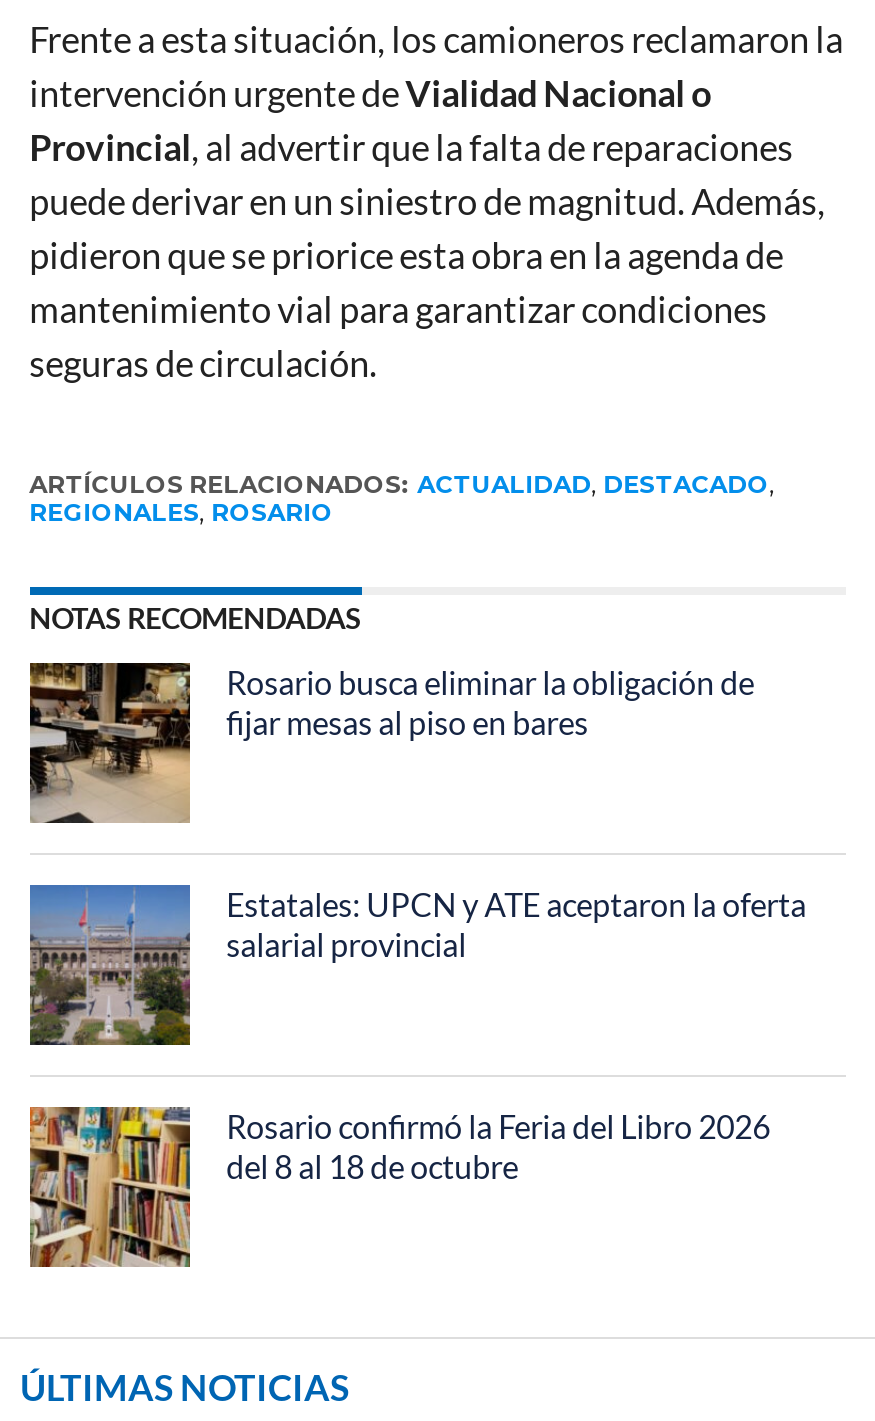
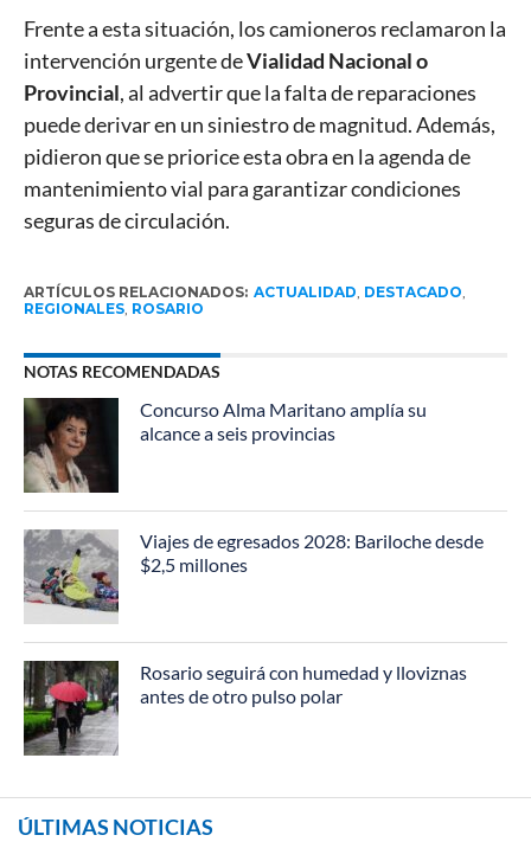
- [image]
- Rosario busca eliminar la obligación de
- fijar mesas al piso en bares
+ [image]
+ Concurso Alma Maritano amplía su
+ alcance a seis provincias

- [image]
- Estatales: UPCN y ATE aceptaron la oferta
- salarial provincial
+ [image]
+ Viajes de egresados 2028: Bariloche desde
+ $2,5 millones

- [image]
- Rosario confirmó la Feria del Libro 2026
- del 8 al 18 de octubre
+ [image]
+ Rosario seguirá con humedad y lloviznas
+ antes de otro pulso polar
